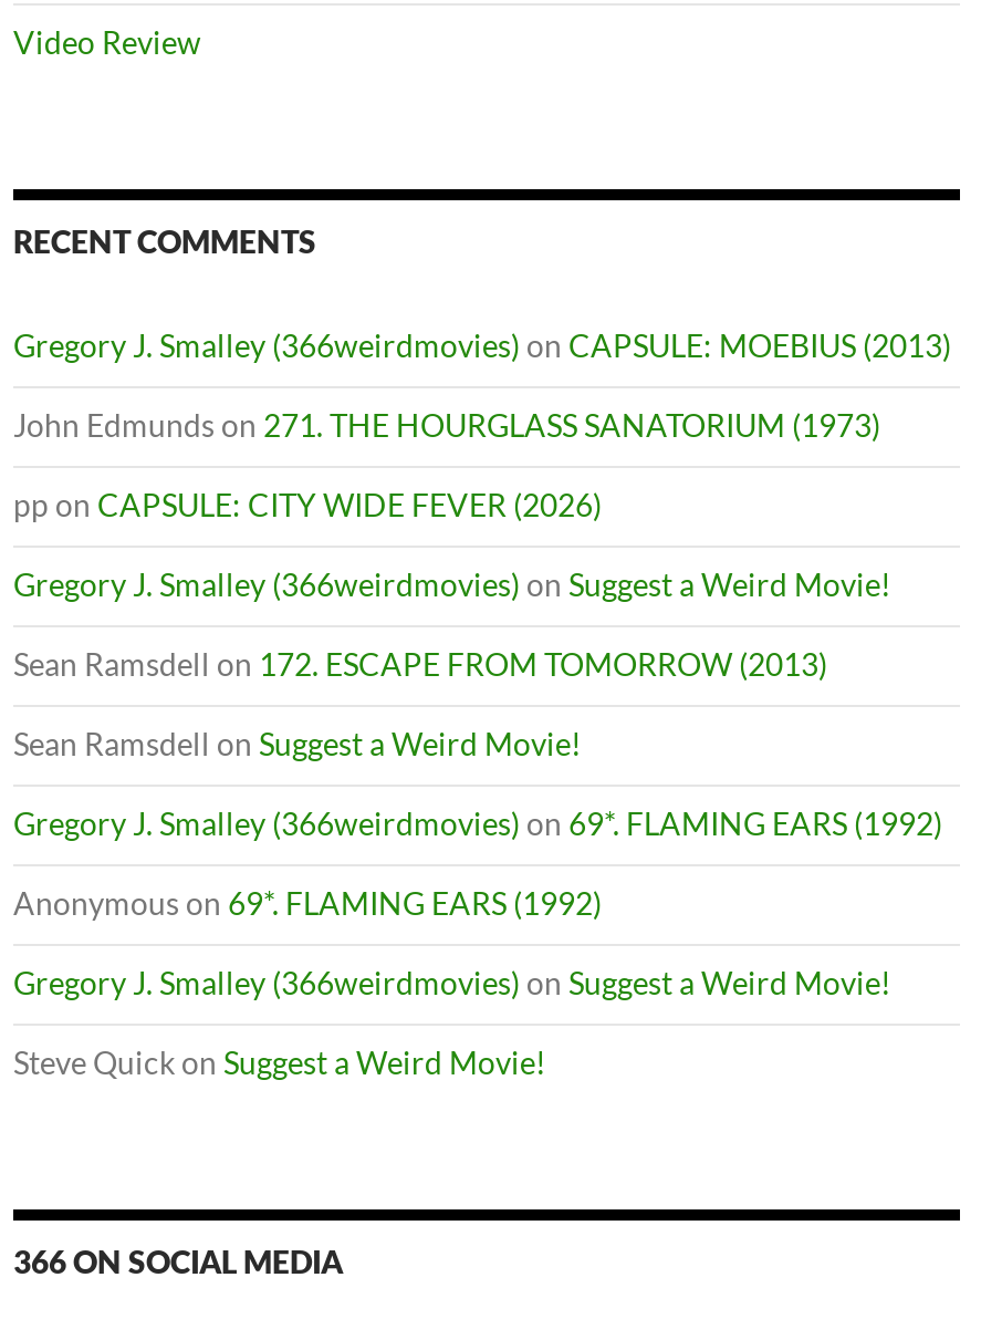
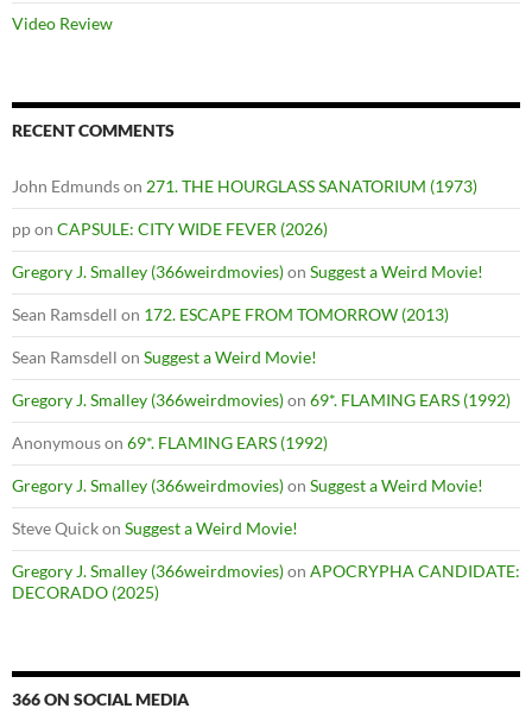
- Gregory J. Smalley (366weirdmovies) on CAPSULE: MOEBIUS (2013)

moved up: John Edmunds on 271. THE HOURGLASS SANATORIUM (1973) | pp on CAPSULE: CITY WIDE FEVER (2026) | Gregory J. Smalley (366weirdmovies) on Suggest a Weird Movie! | ... | Gregory J. Smalley (366weirdmovies) on Suggest a Weird Movie! | Steve Quick on Suggest a Weird Movie!

+ Gregory J. Smalley (366weirdmovies) on APOCRYPHA CANDIDATE:
+ DECORADO (2025)
